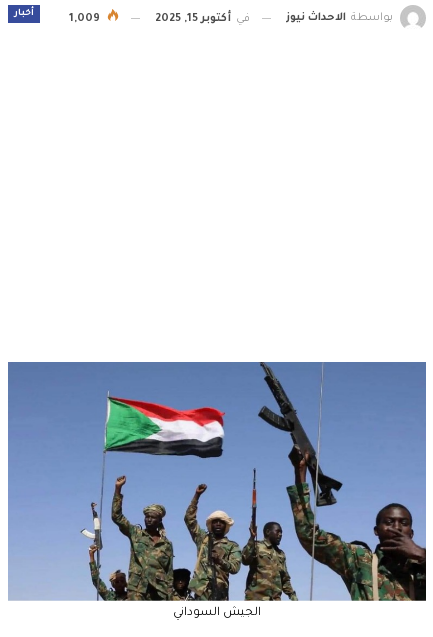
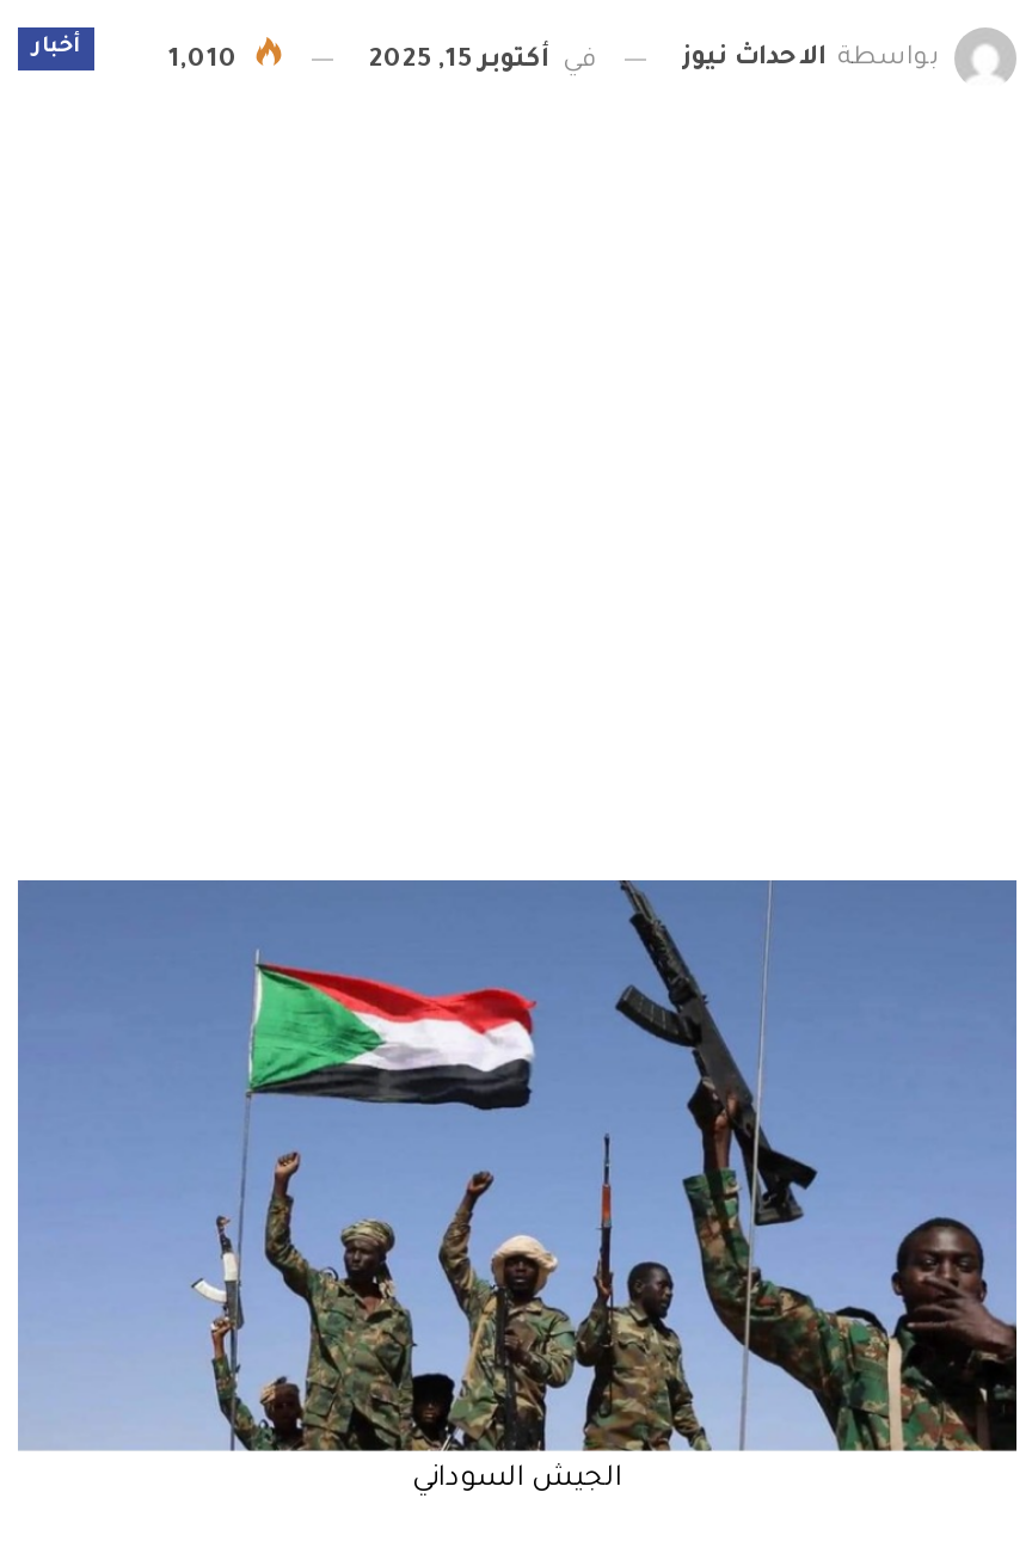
- 1,009
+ 1,010
